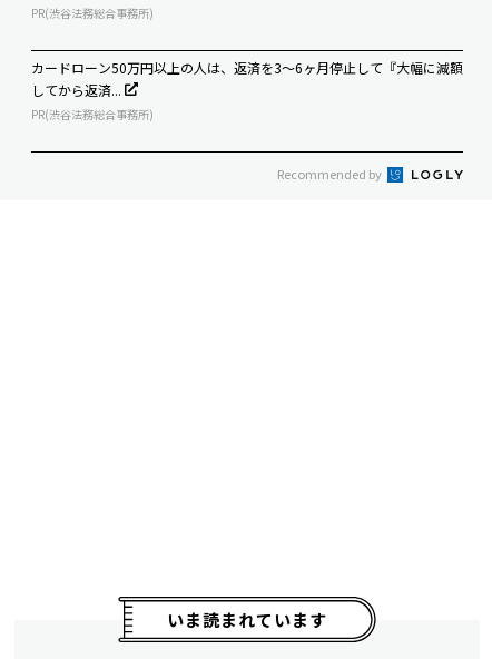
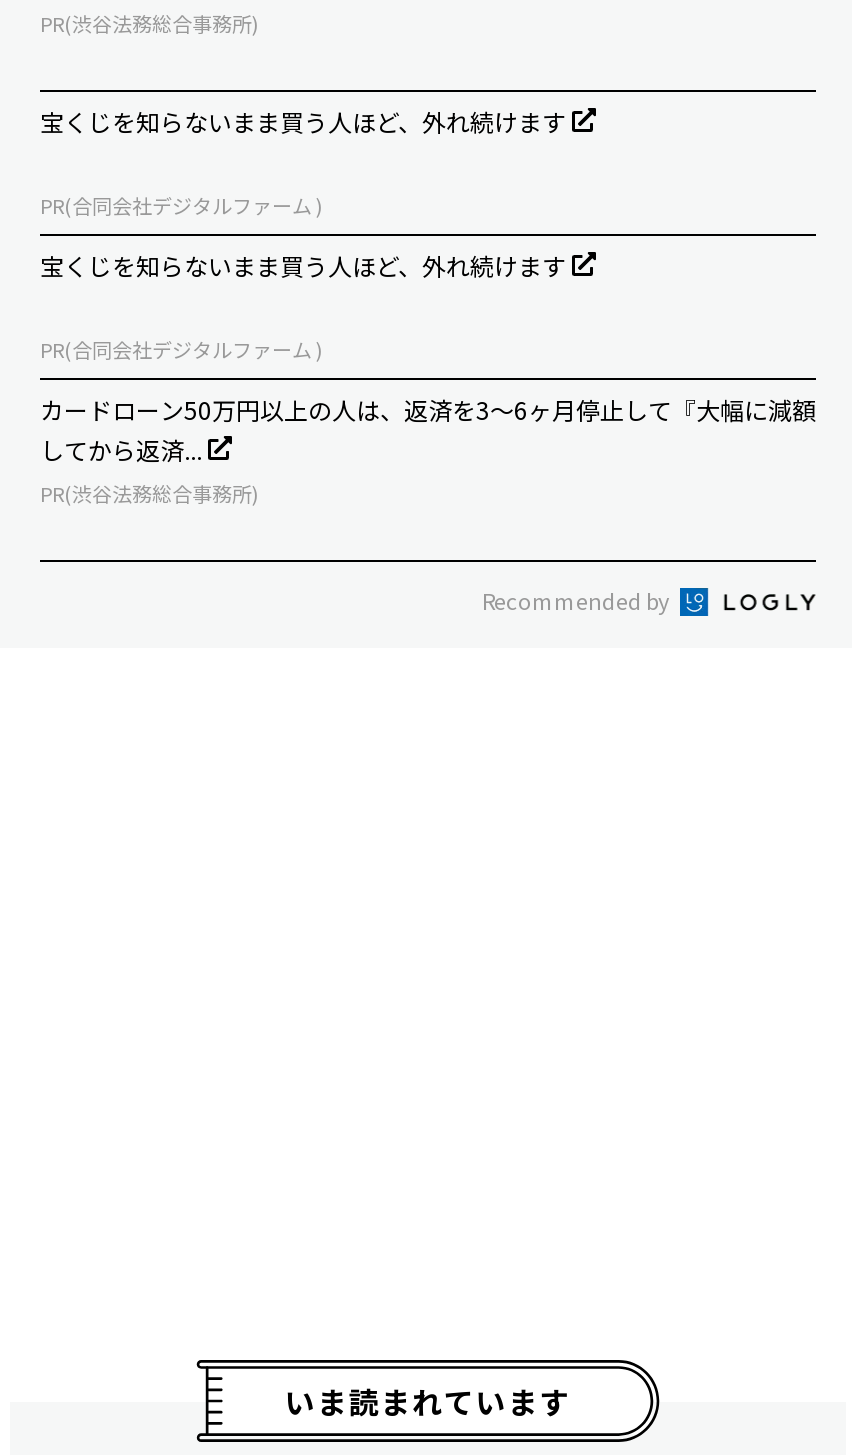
+ 宝くじを知らないまま買う人ほど、外れ続けます
+ PR(合同会社デジタルファーム )
+ 宝くじを知らないまま買う人ほど、外れ続けます
+ PR(合同会社デジタルファーム )
